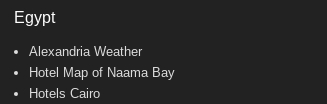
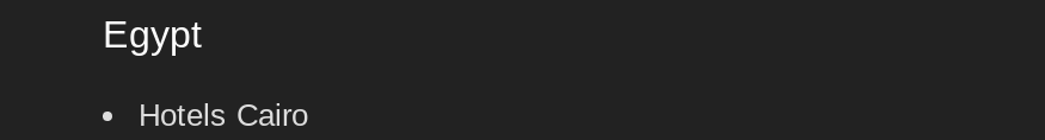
- Alexandria Weather
- Hotel Map of Naama Bay
